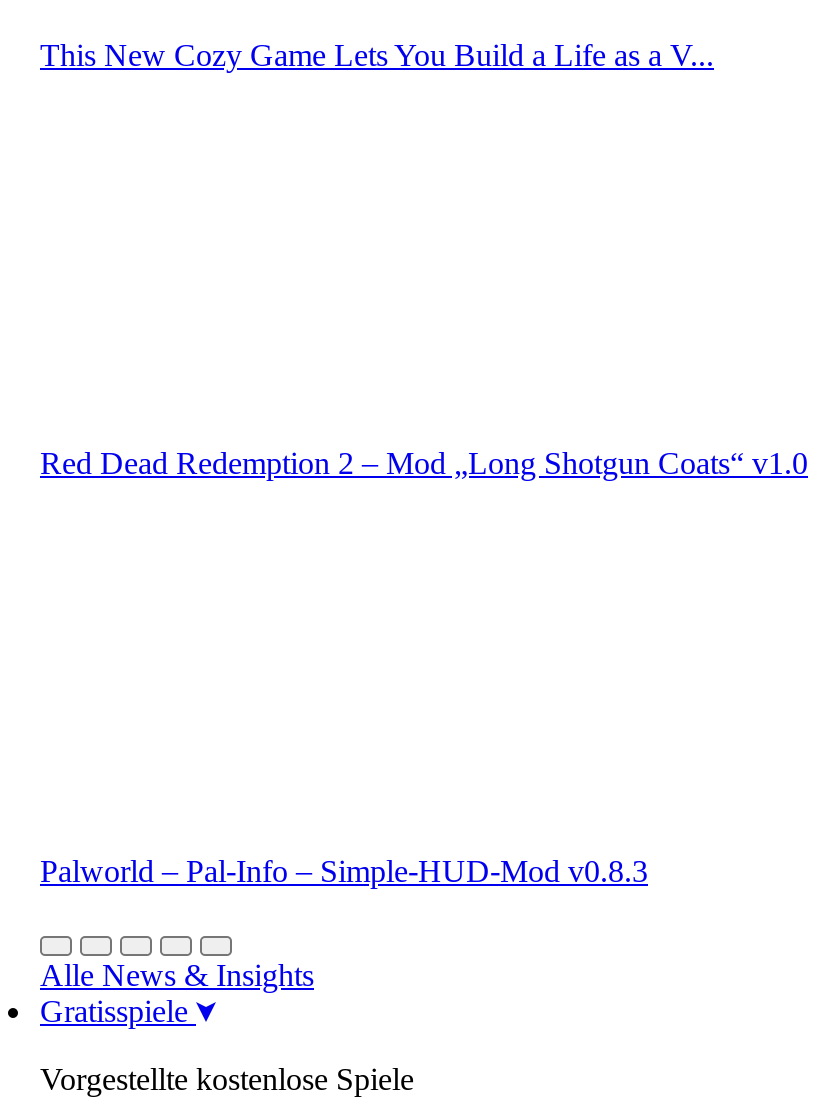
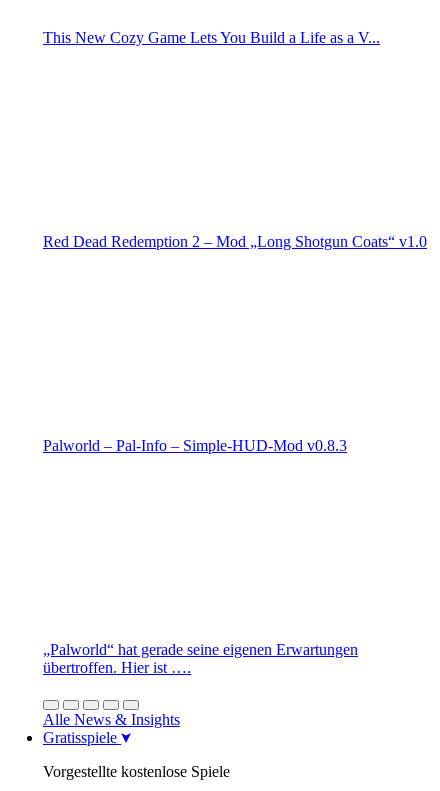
+ „Palworld“ hat gerade seine eigenen Erwartungen
+ übertroffen. Hier ist ….
